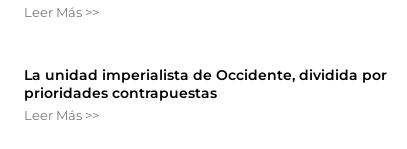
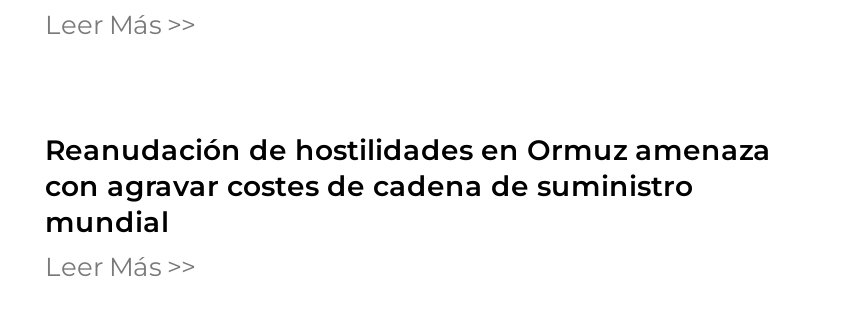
- La unidad imperialista de Occidente, dividida por
- prioridades contrapuestas
+ Reanudación de hostilidades en Ormuz amenaza
+ con agravar costes de cadena de suministro
+ mundial
